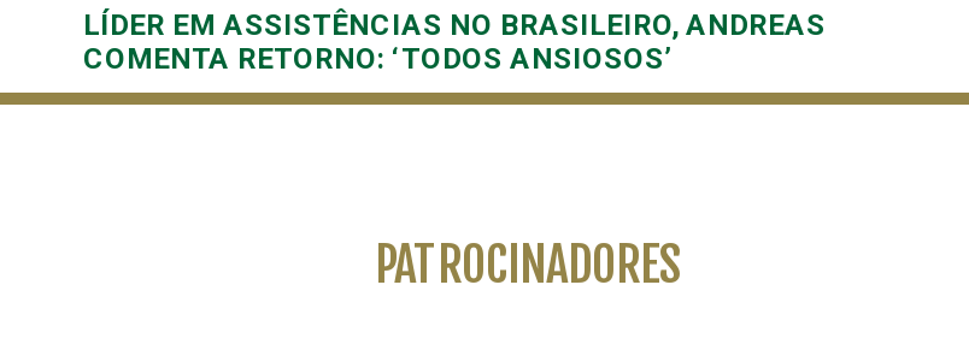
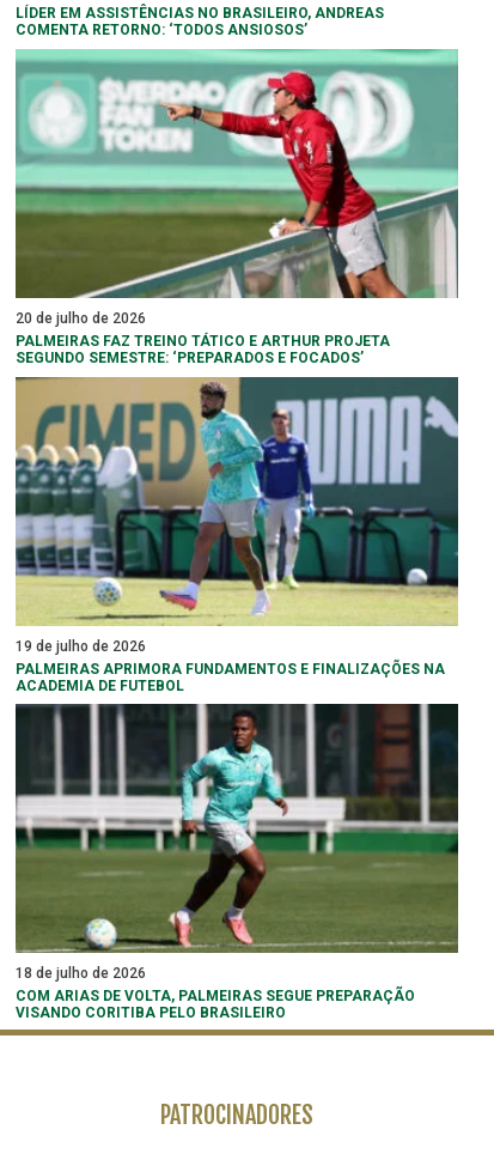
+ [image]
+ 20 de julho de 2026
+ PALMEIRAS FAZ TREINO TÁTICO E ARTHUR PROJETA
+ SEGUNDO SEMESTRE: ‘PREPARADOS E FOCADOS’

+ [image]
+ 19 de julho de 2026
+ PALMEIRAS APRIMORA FUNDAMENTOS E FINALIZAÇÕES NA
+ ACADEMIA DE FUTEBOL

+ [image]
+ 18 de julho de 2026
+ COM ARIAS DE VOLTA, PALMEIRAS SEGUE PREPARAÇÃO
+ VISANDO CORITIBA PELO BRASILEIRO
